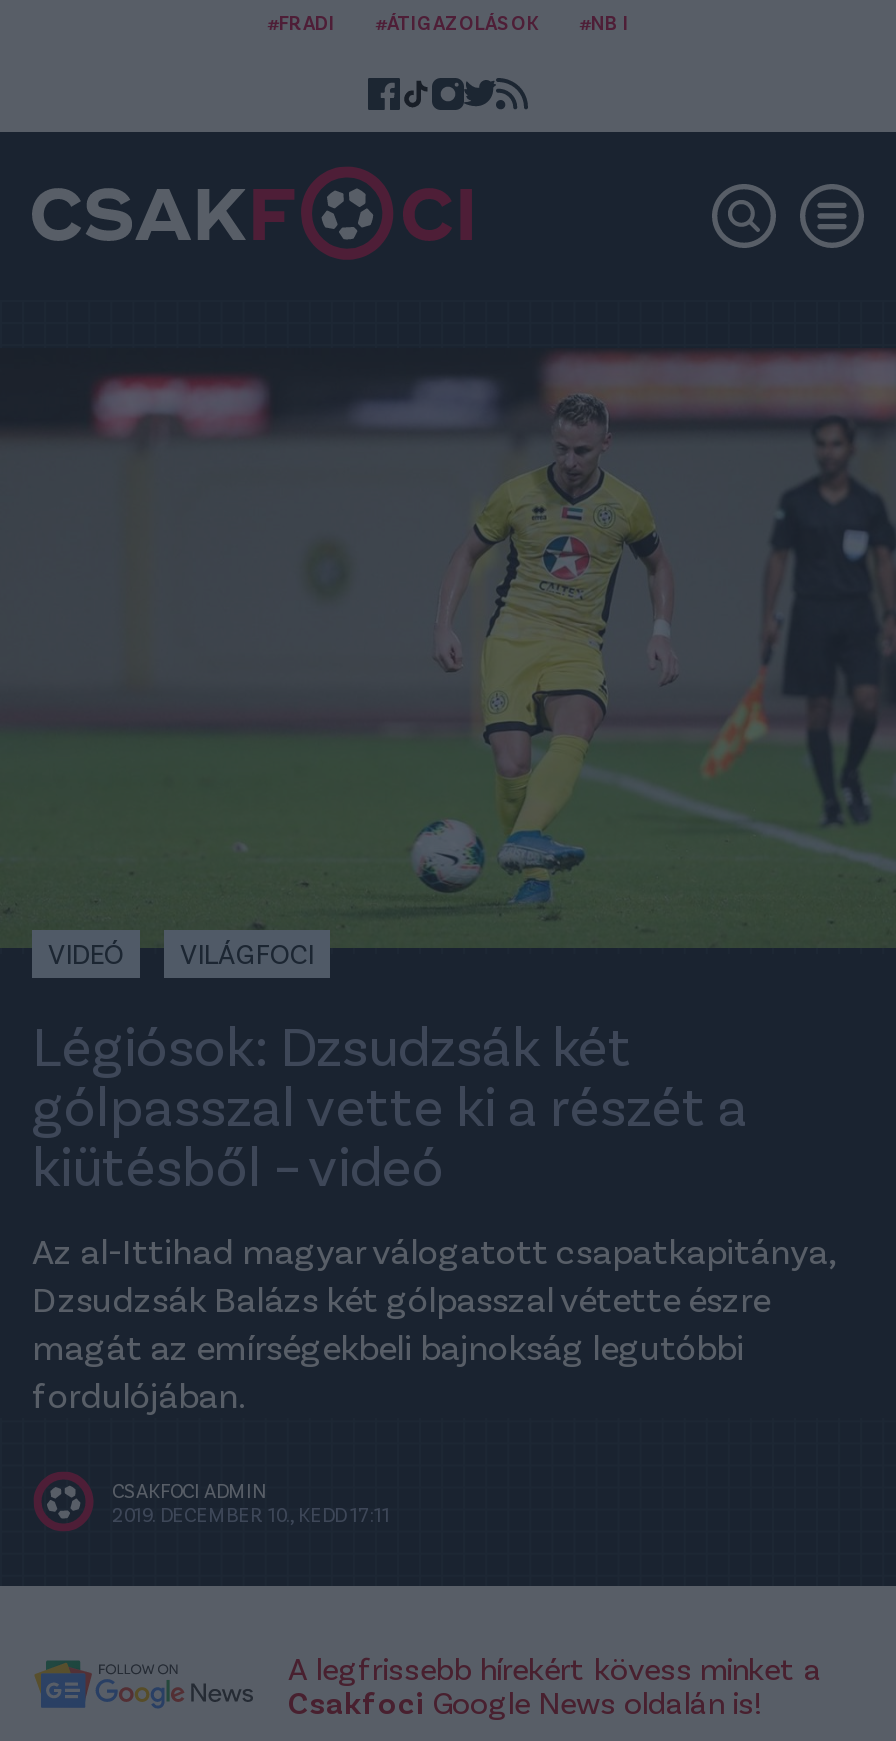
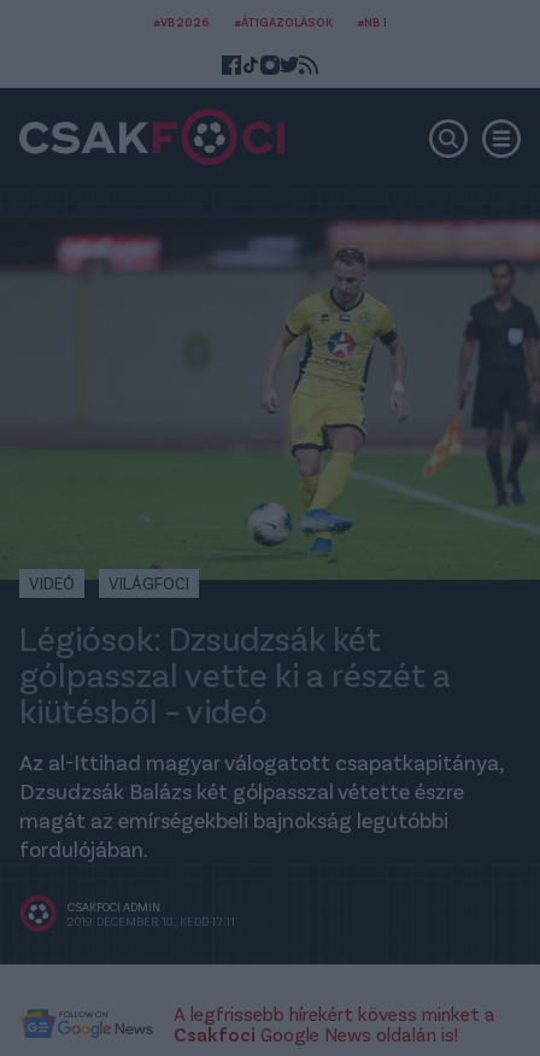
- #FRADI
+ #VB2026
